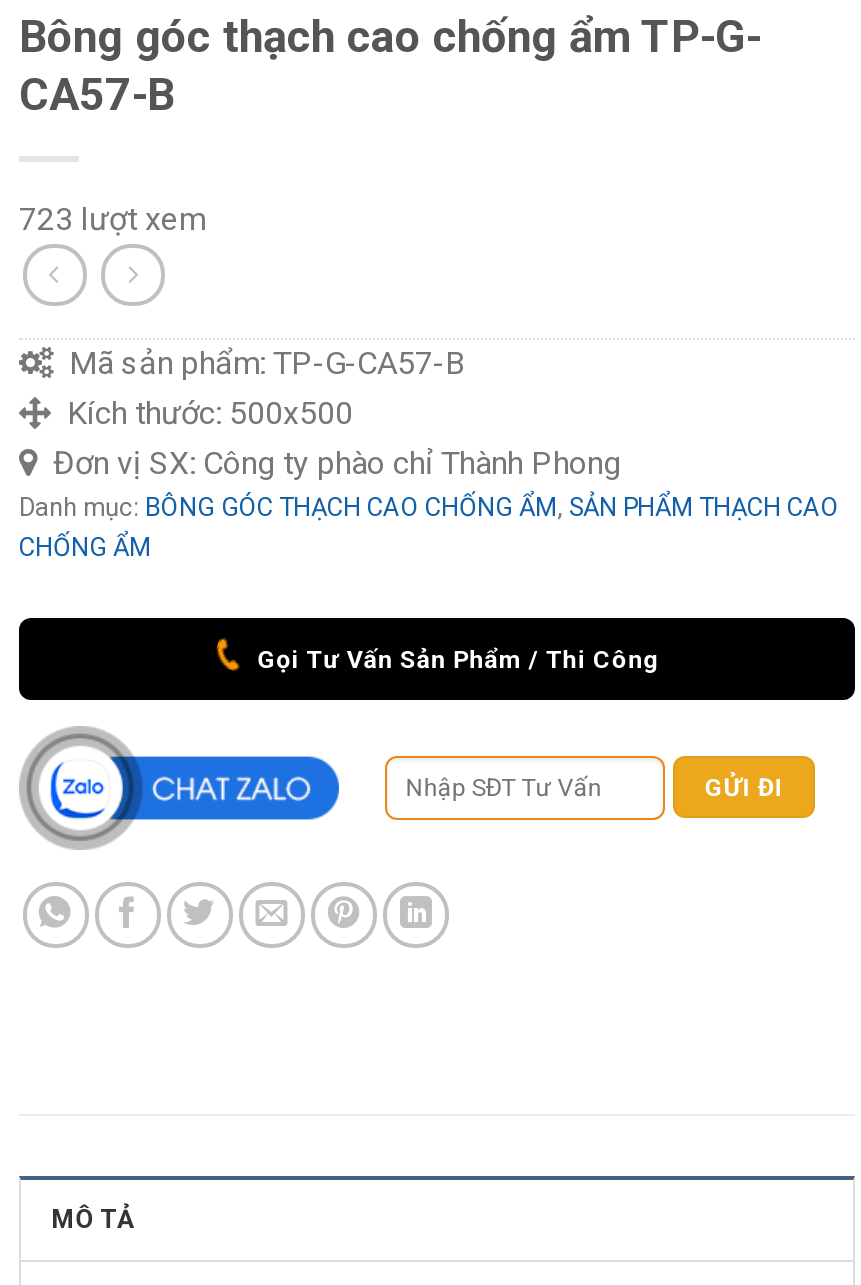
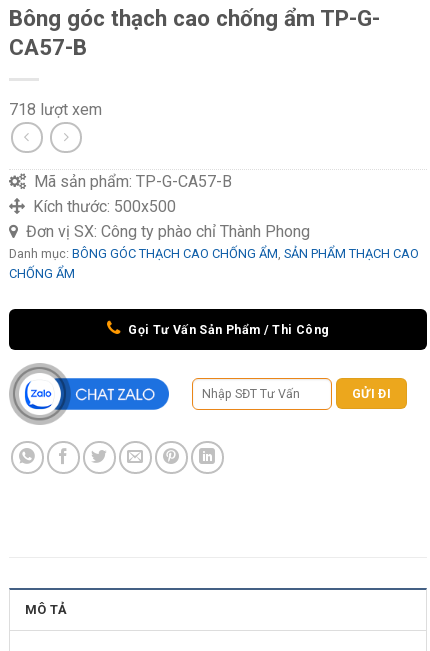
- 723 lượt xem
+ 718 lượt xem
